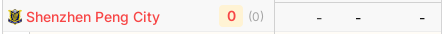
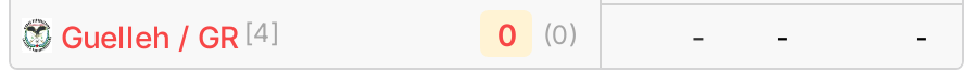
- Shenzhen Peng City
+ Guelleh / GR [4]
